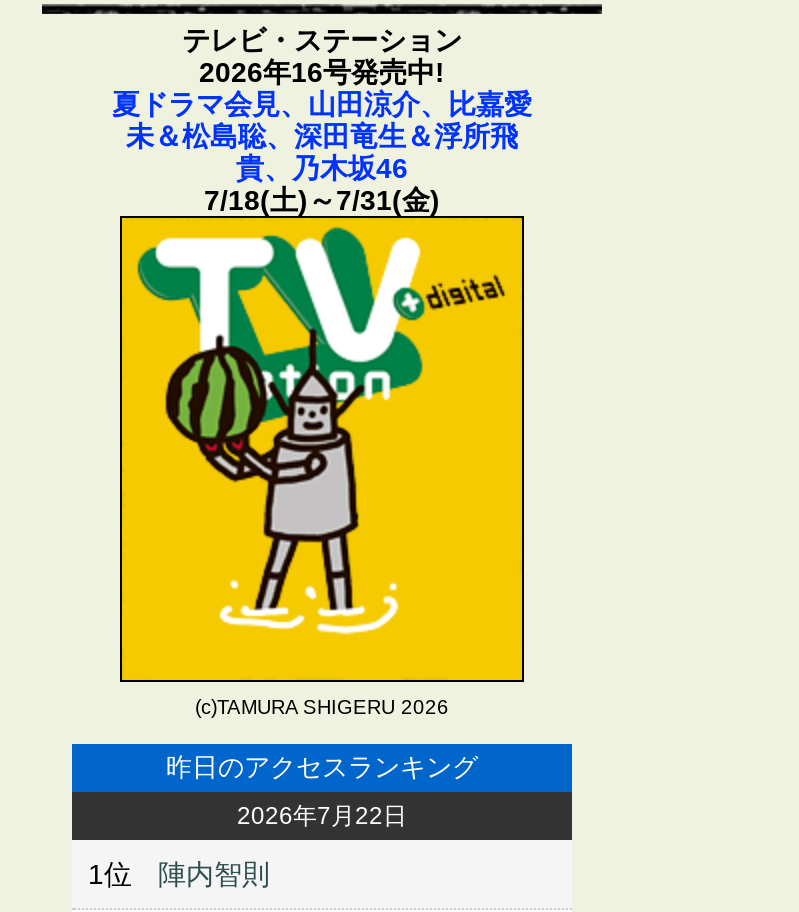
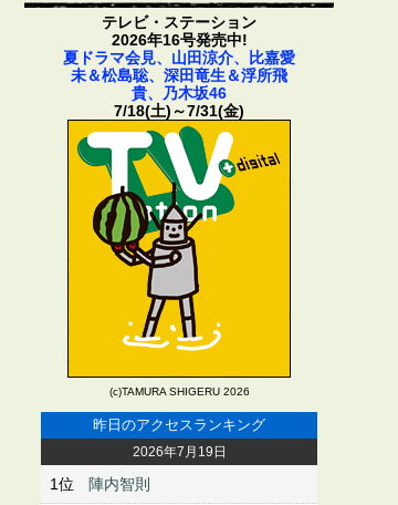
- 2026年7月22日
+ 2026年7月19日
